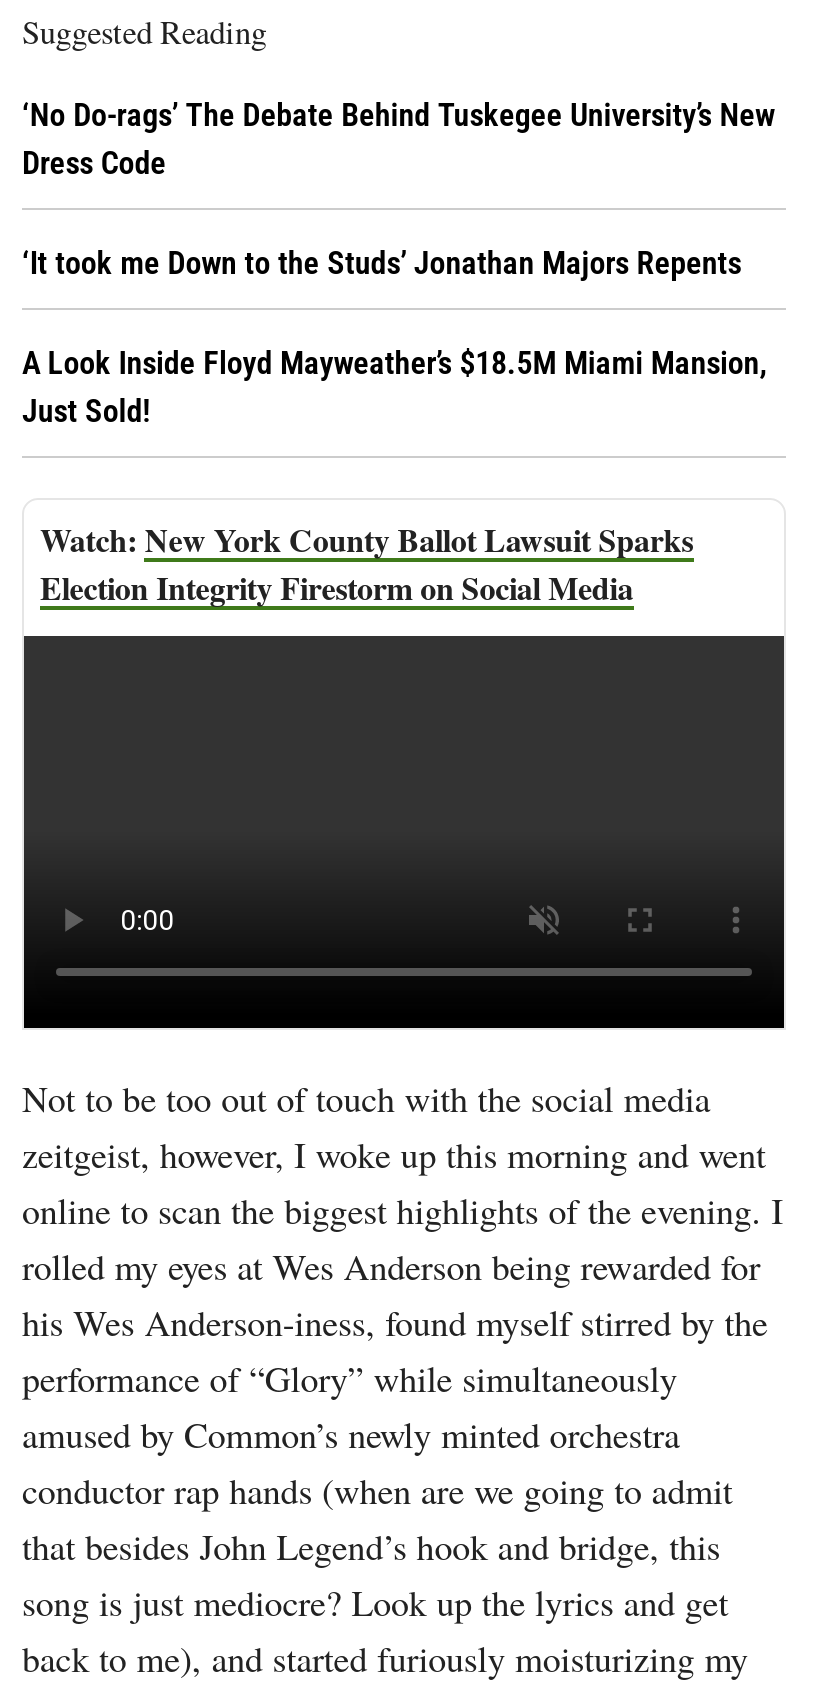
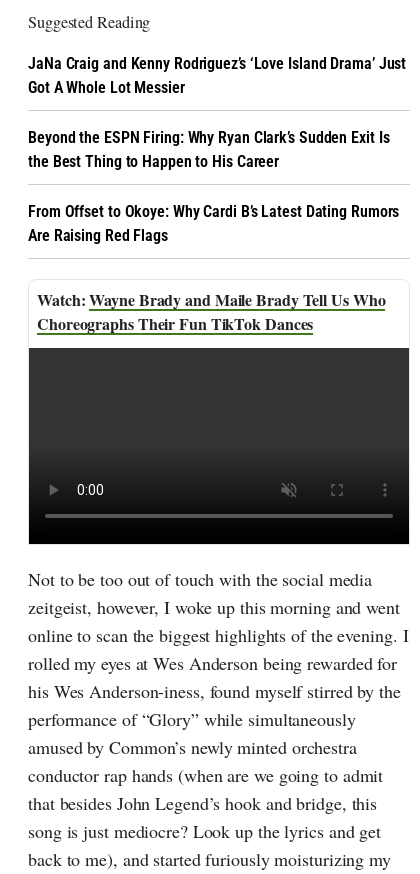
- ‘No Do-rags’ The Debate Behind Tuskegee University’s New
- Dress Code
+ JaNa Craig and Kenny Rodriguez’s ‘Love Island Drama’ Just
+ Got A Whole Lot Messier

- ‘It took me Down to the Studs’ Jonathan Majors Repents
+ Beyond the ESPN Firing: Why Ryan Clark’s Sudden Exit Is
+ the Best Thing to Happen to His Career

- A Look Inside Floyd Mayweather’s $18.5M Miami Mansion,
- Just Sold!
+ From Offset to Okoye: Why Cardi B’s Latest Dating Rumors
+ Are Raising Red Flags

- New York County Ballot Lawsuit Sparks
- Election Integrity Firestorm on Social Media
+ Wayne Brady and Maile Brady Tell Us Who
+ Choreographs Their Fun TikTok Dances
